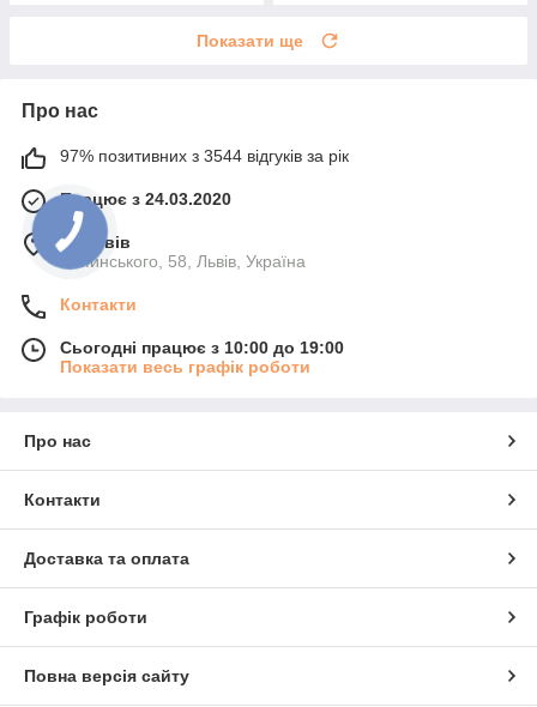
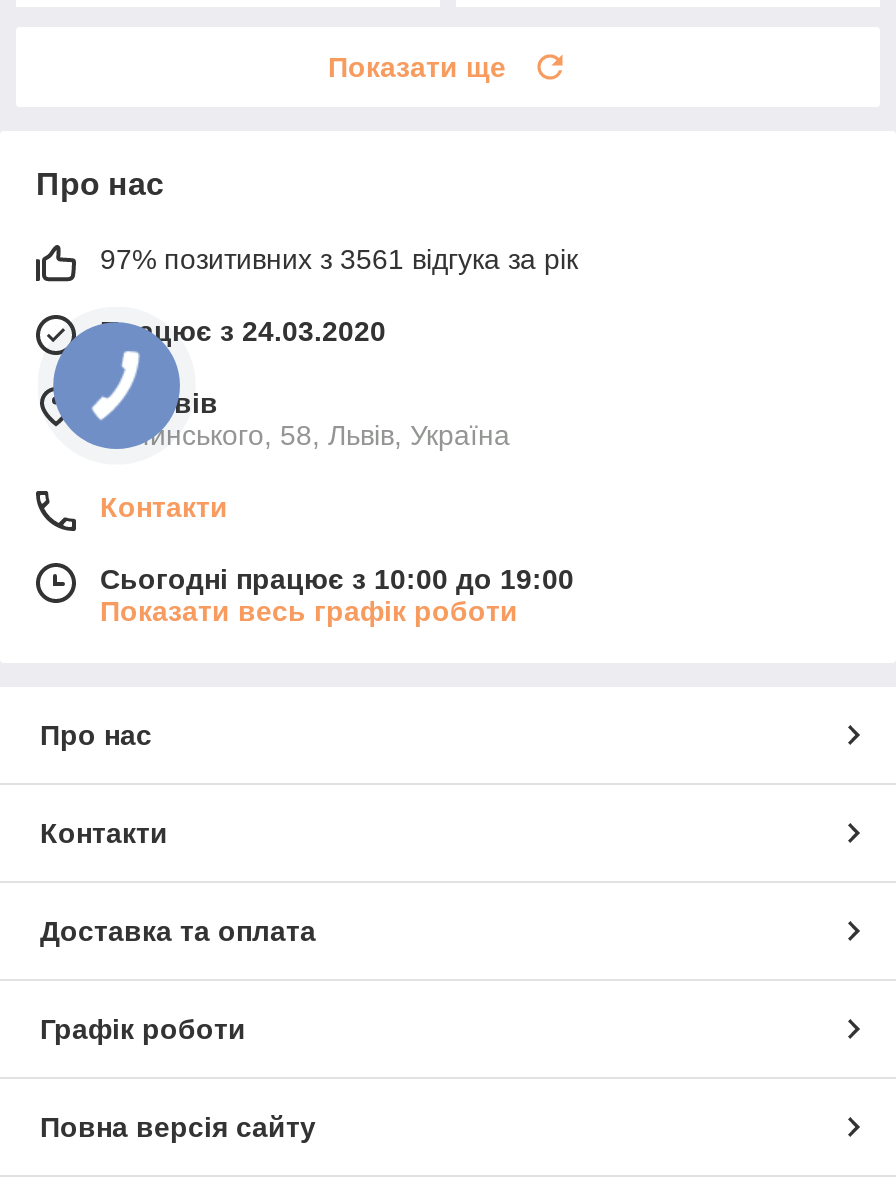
- 97% позитивних з 3544 відгуків за рік
+ 97% позитивних з 3561 відгука за рік
